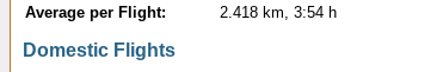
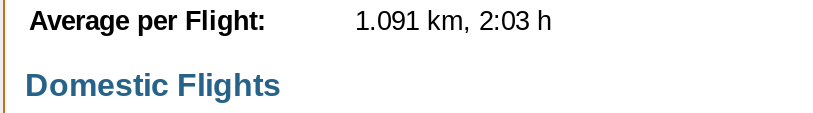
- 2.418 km, 3:54 h
+ 1.091 km, 2:03 h
